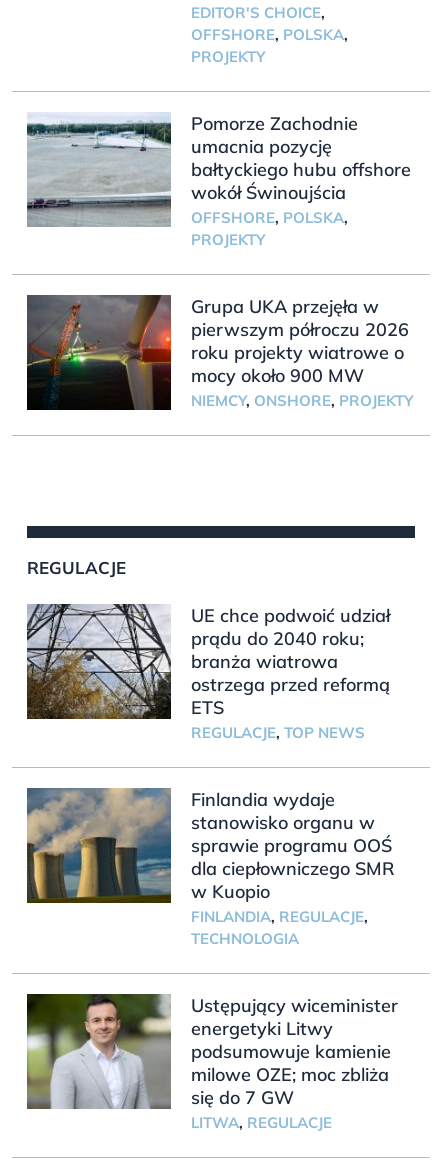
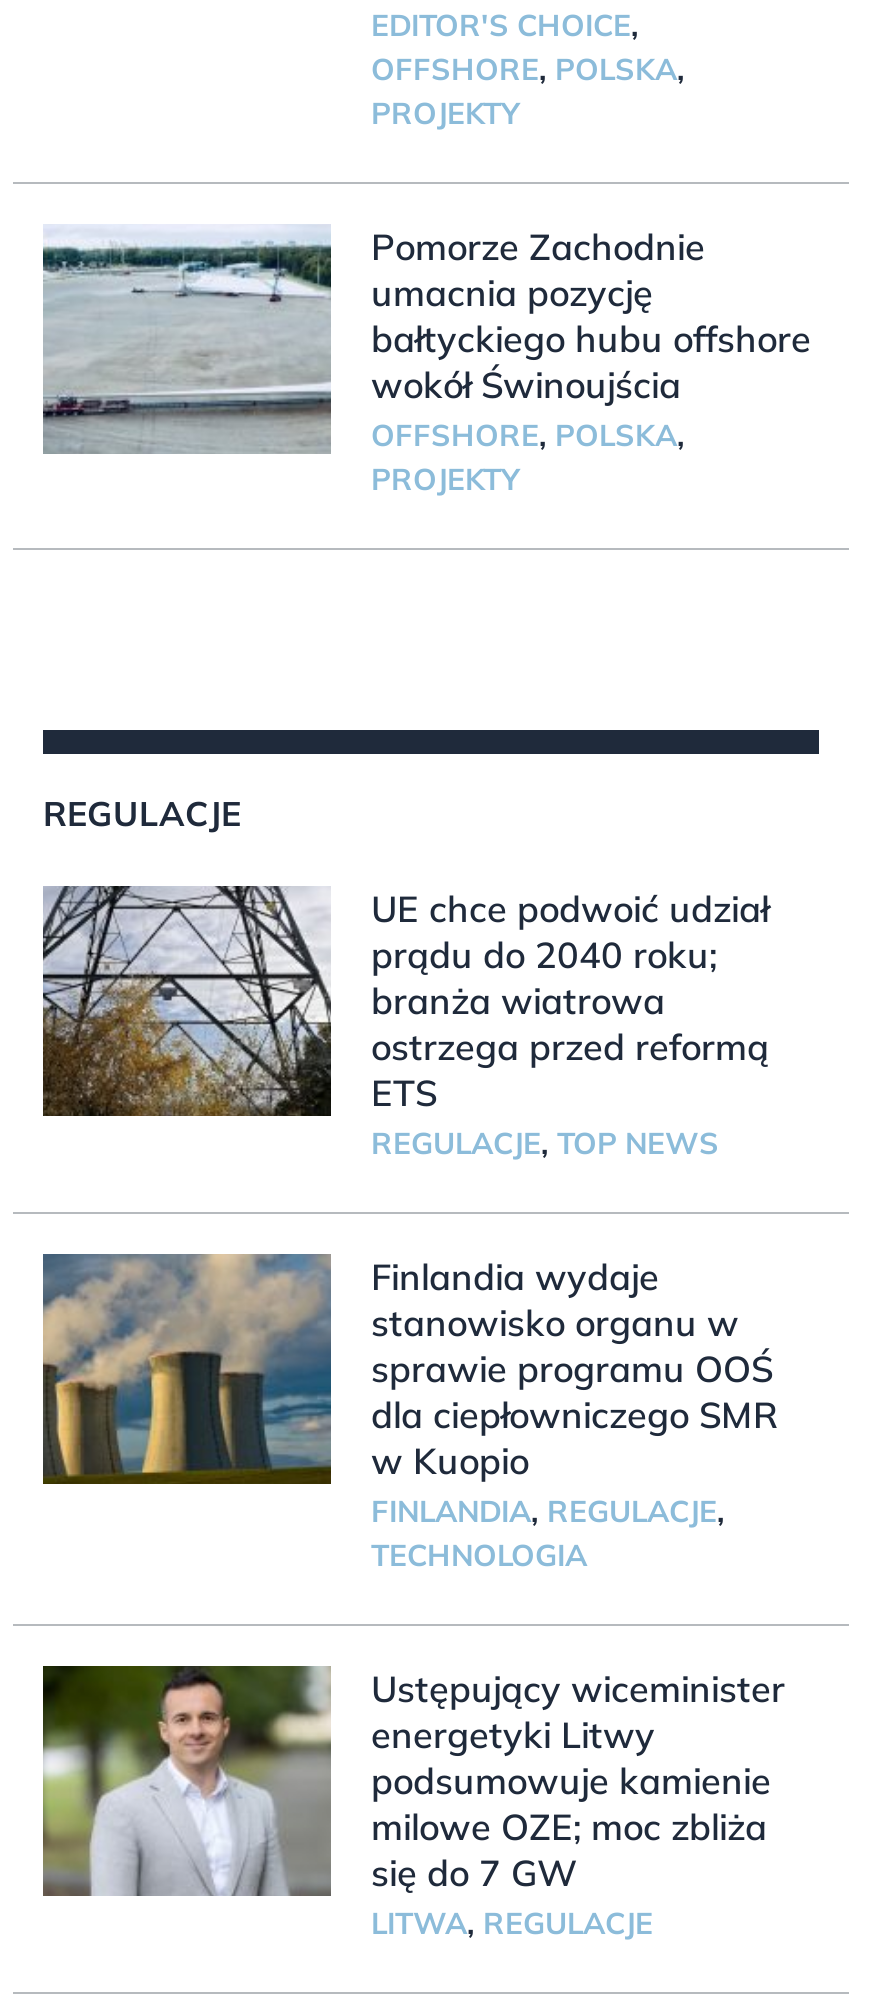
- [image]
- Grupa UKA przejęła w
- pierwszym półroczu 2026
- roku projekty wiatrowe o
- mocy około 900 MW
- NIEMCY, ONSHORE, PROJEKTY
